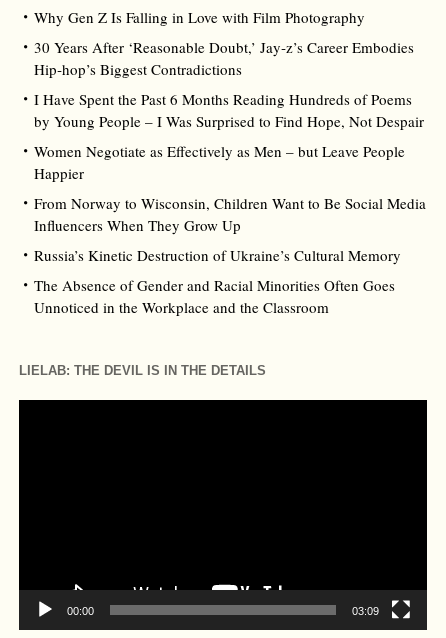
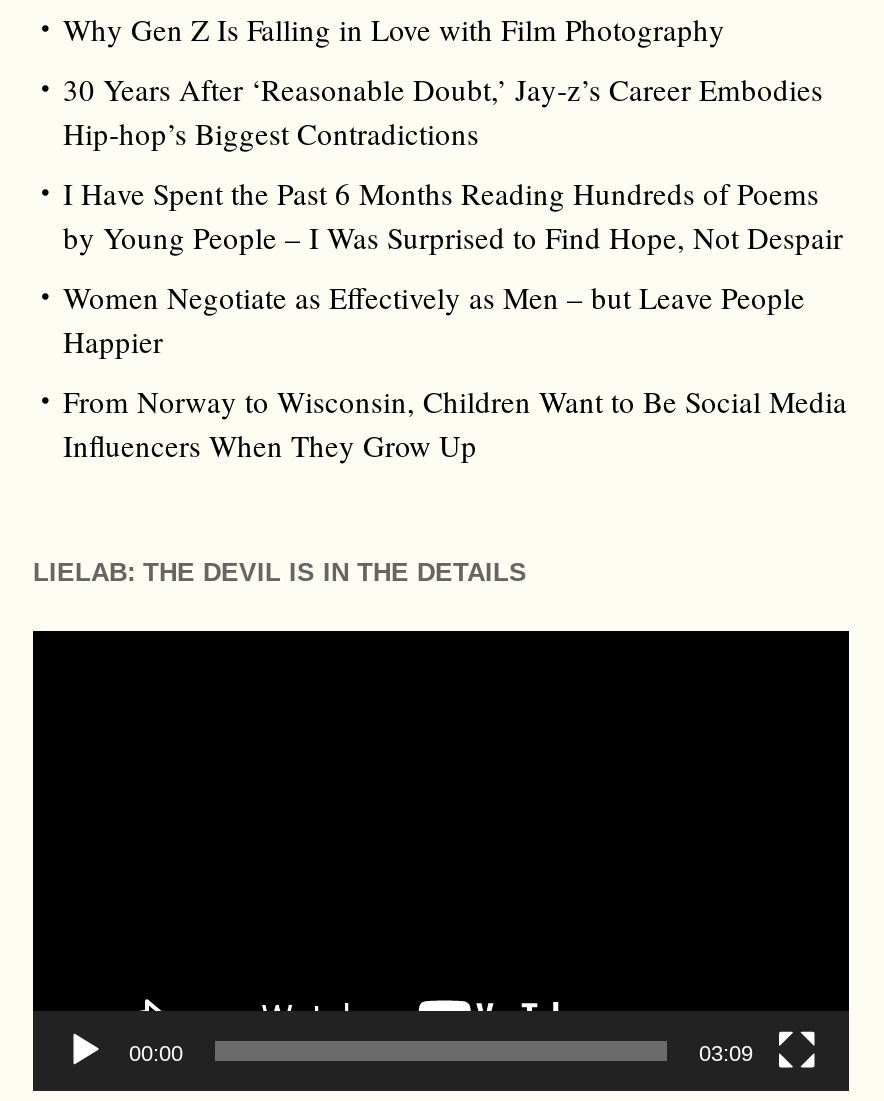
- Russia’s Kinetic Destruction of Ukraine’s Cultural Memory
- The Absence of Gender and Racial Minorities Often Goes
- Unnoticed in the Workplace and the Classroom
